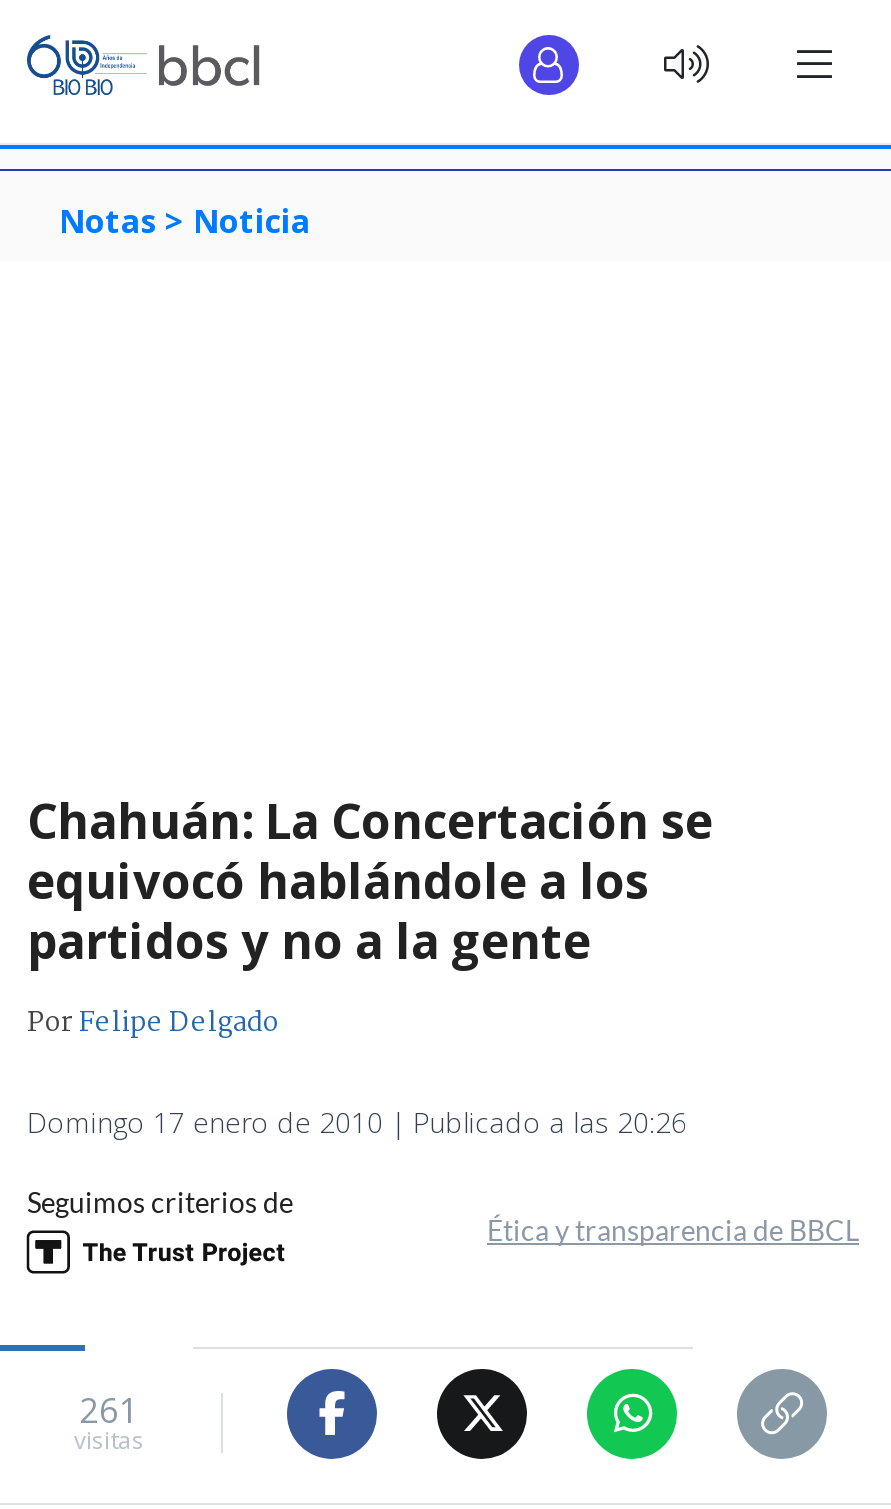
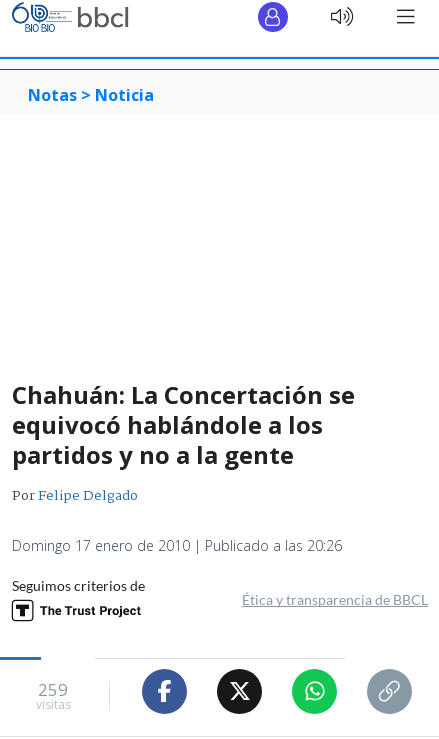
- 261
+ 259
